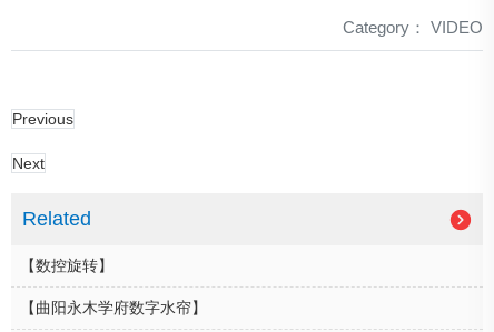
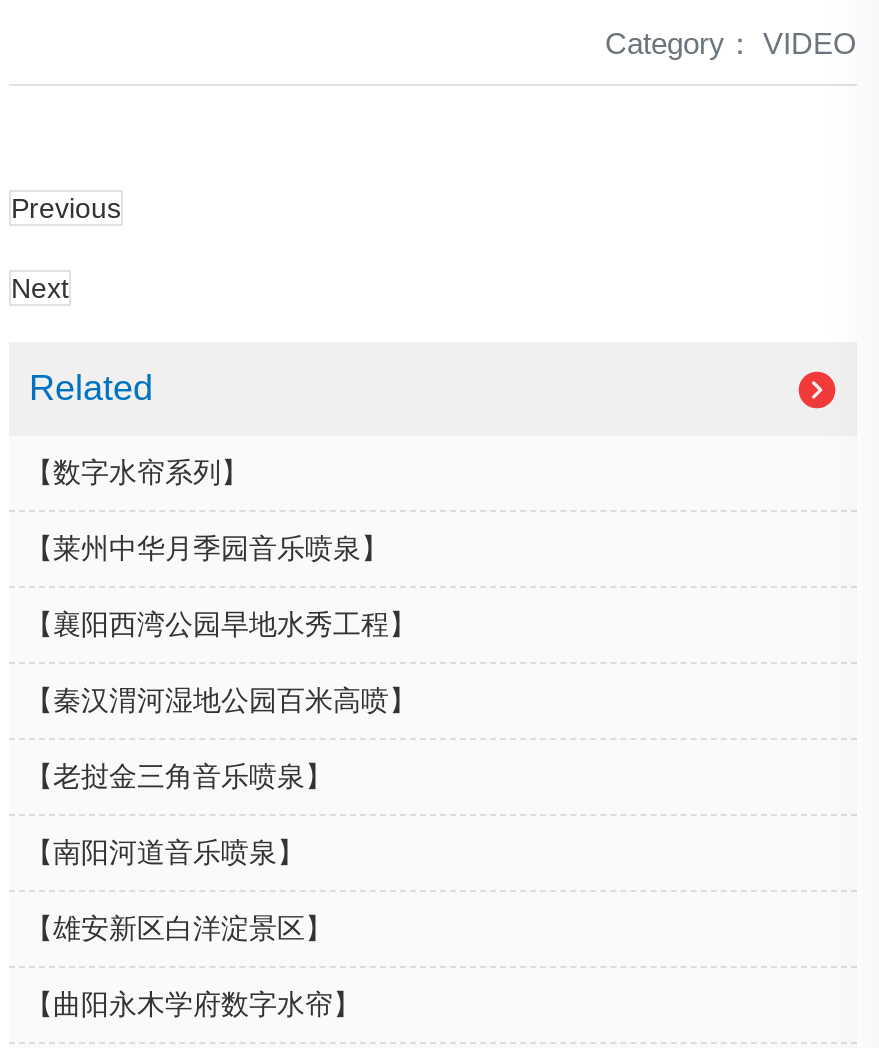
- 【数控旋转】
+ 【数字水帘系列】
+ 【莱州中华月季园音乐喷泉】
+ 【襄阳西湾公园旱地水秀工程】
+ 【秦汉渭河湿地公园百米高喷】
+ 【老挝金三角音乐喷泉】
+ 【南阳河道音乐喷泉】
+ 【雄安新区白洋淀景区】
